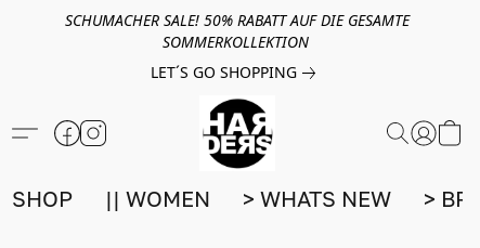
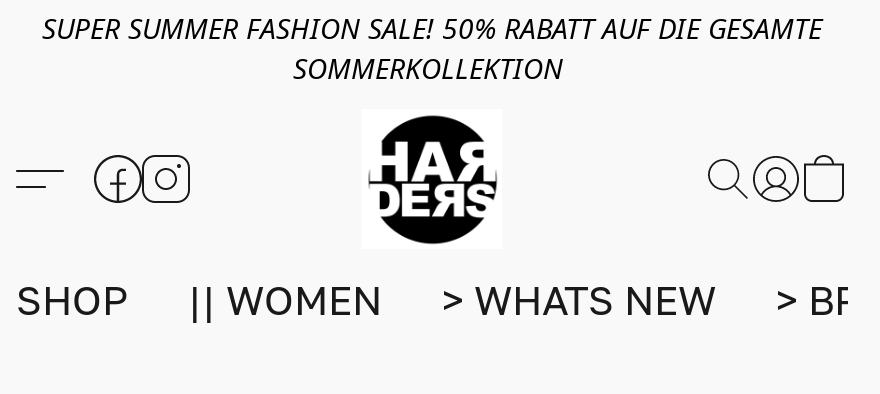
- SCHUMACHER SALE! 50% RABATT AUF DIE GESAMTE
+ SUPER SUMMER FASHION SALE! 50% RABATT AUF DIE GESAMTE

- LET´S GO SHOPPING
